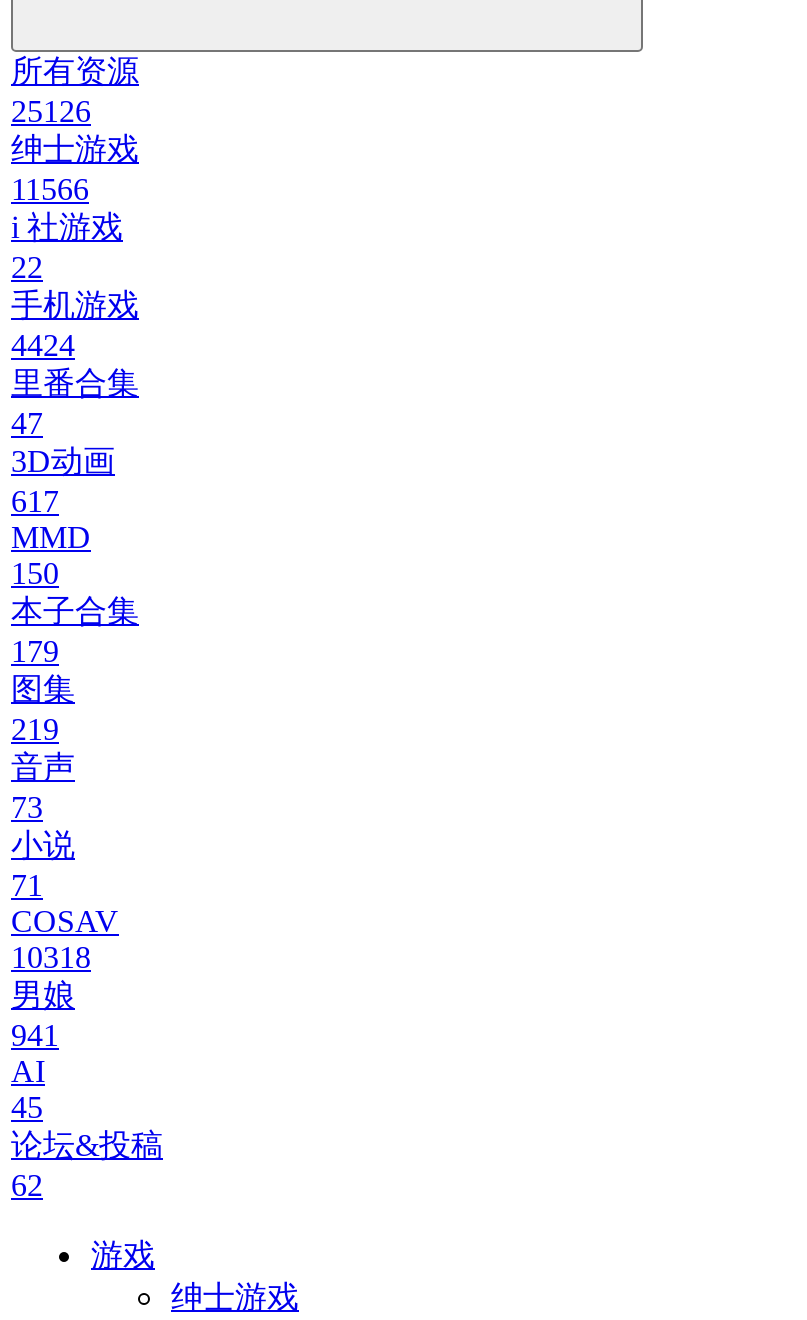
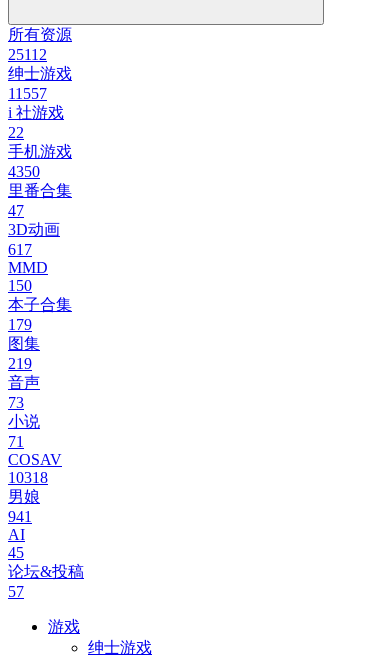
- 25126
+ 25112

- 11566
+ 11557

- 4424
+ 4350

- 62
+ 57
